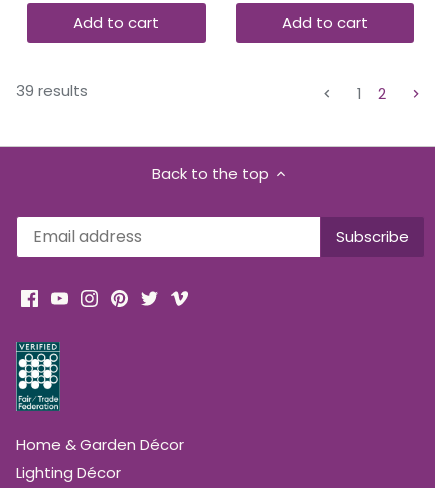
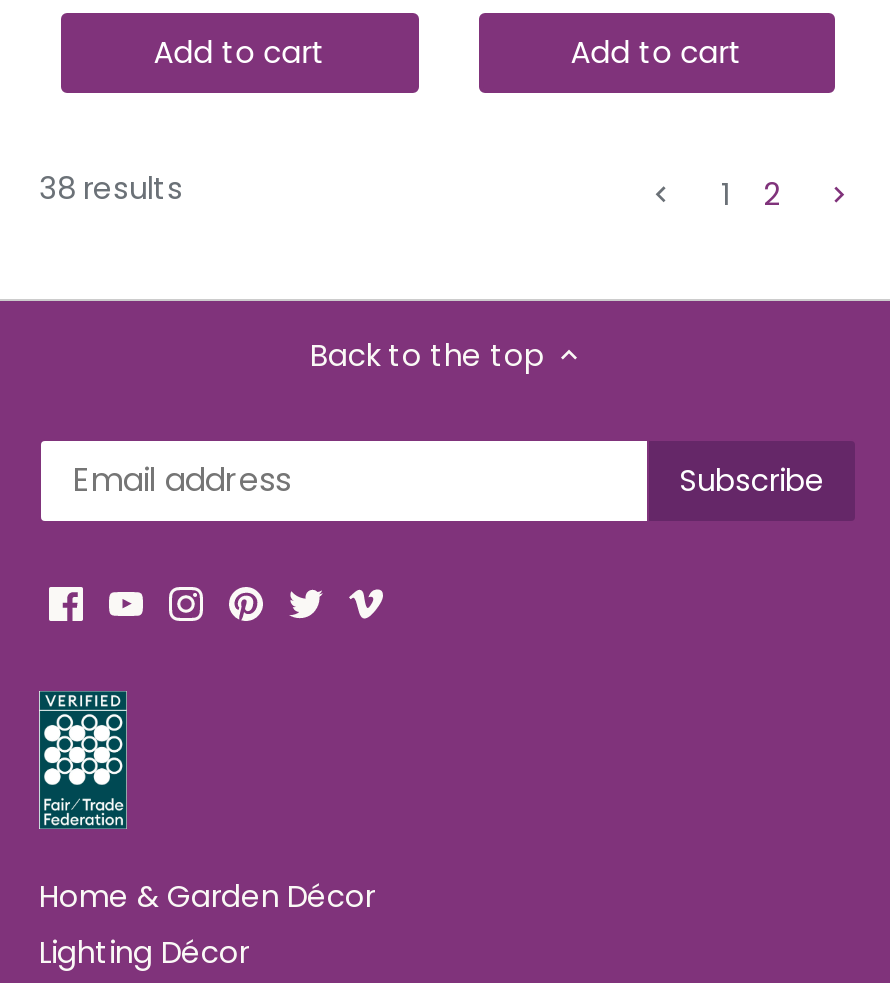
- 39 results
+ 38 results
